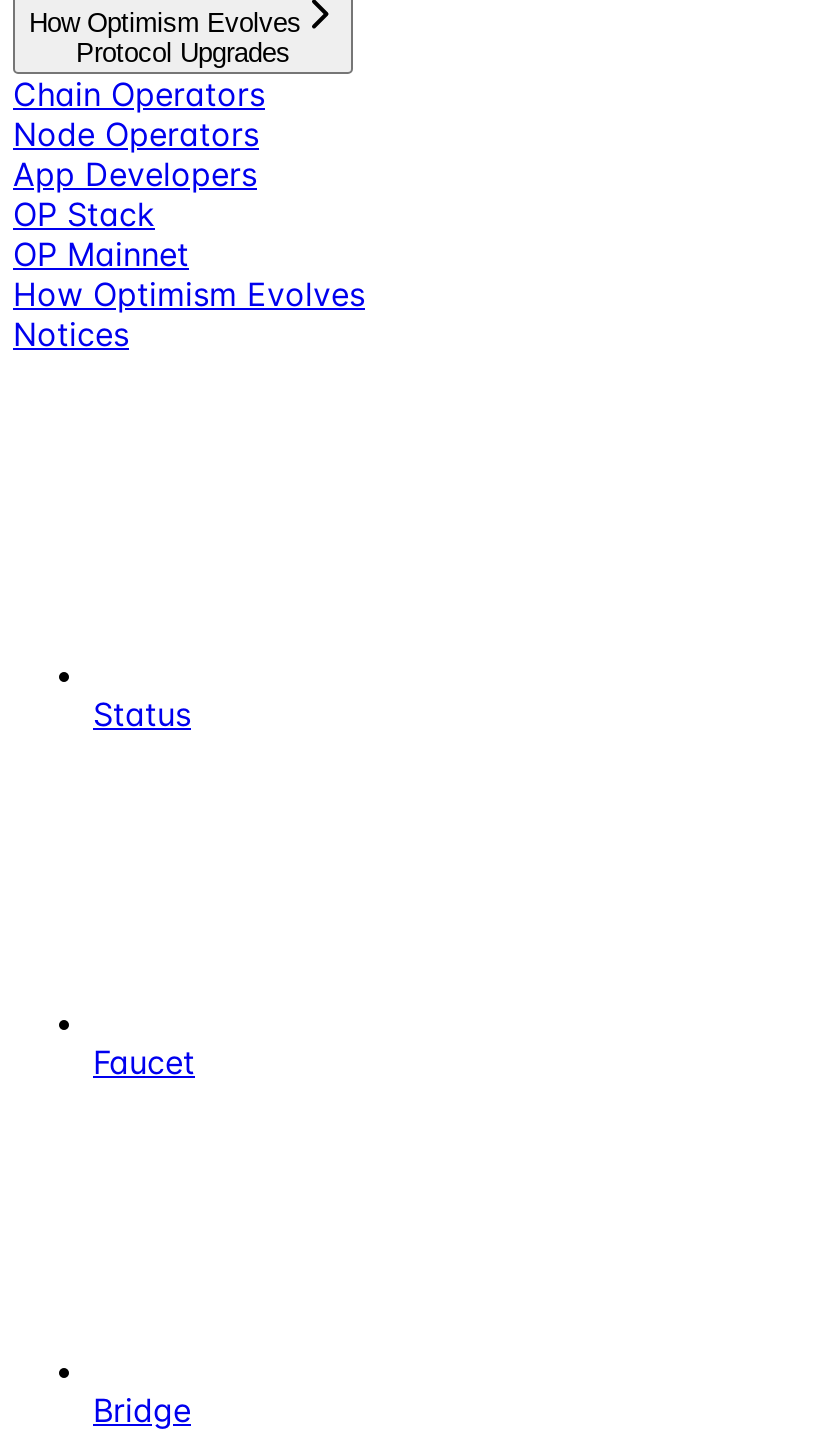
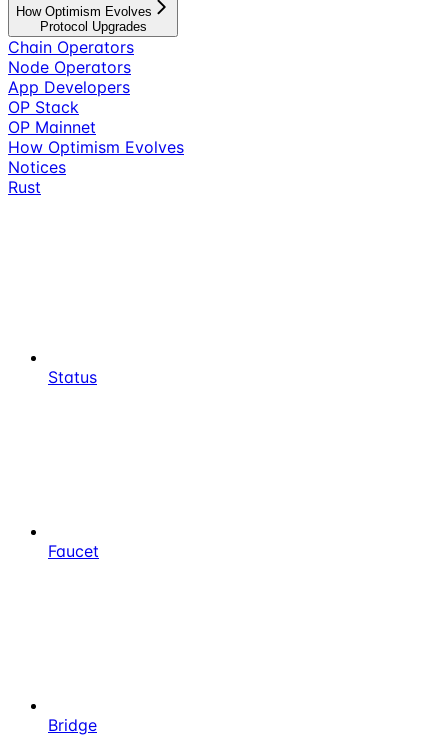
+ Rust
